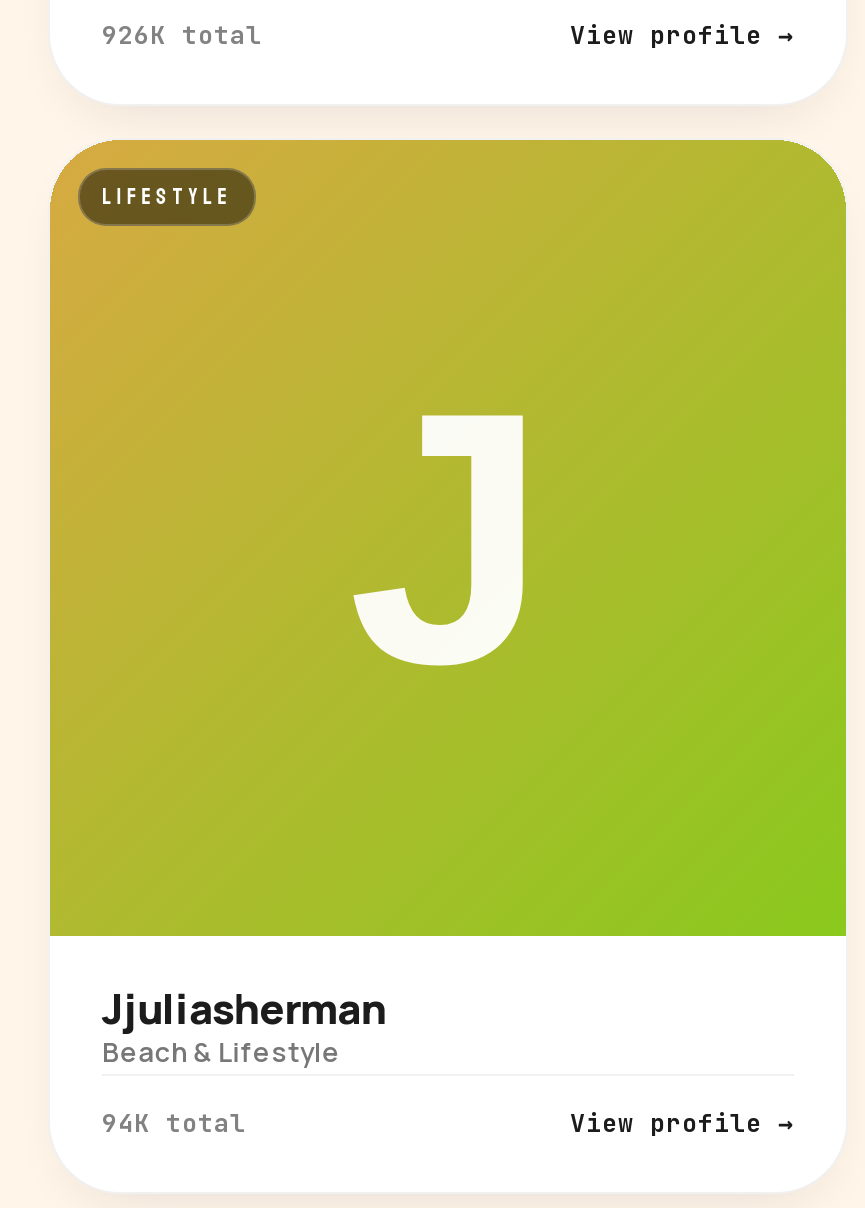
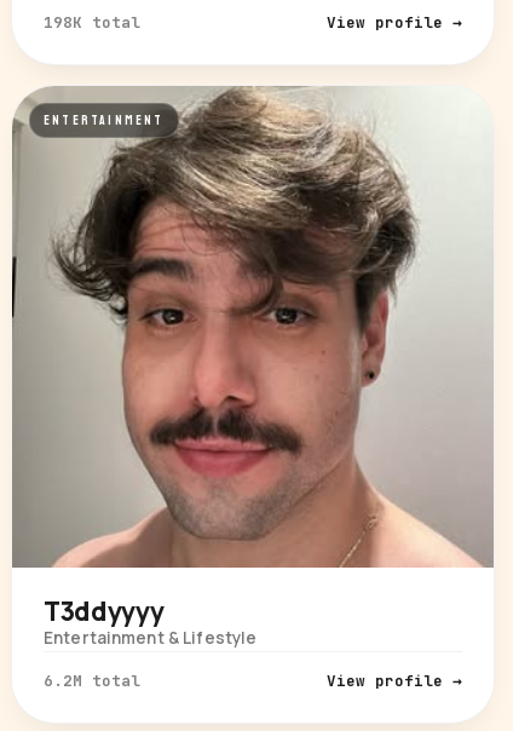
- 926K total
+ 198K total

- [image]
- LIFESTYLE
+ [image]
+ ENTERTAINMENT

- Jjuliasherman
- Beach & Lifestyle
+ T3ddyyyy
+ Entertainment & Lifestyle

- 94K total
+ 6.2M total
